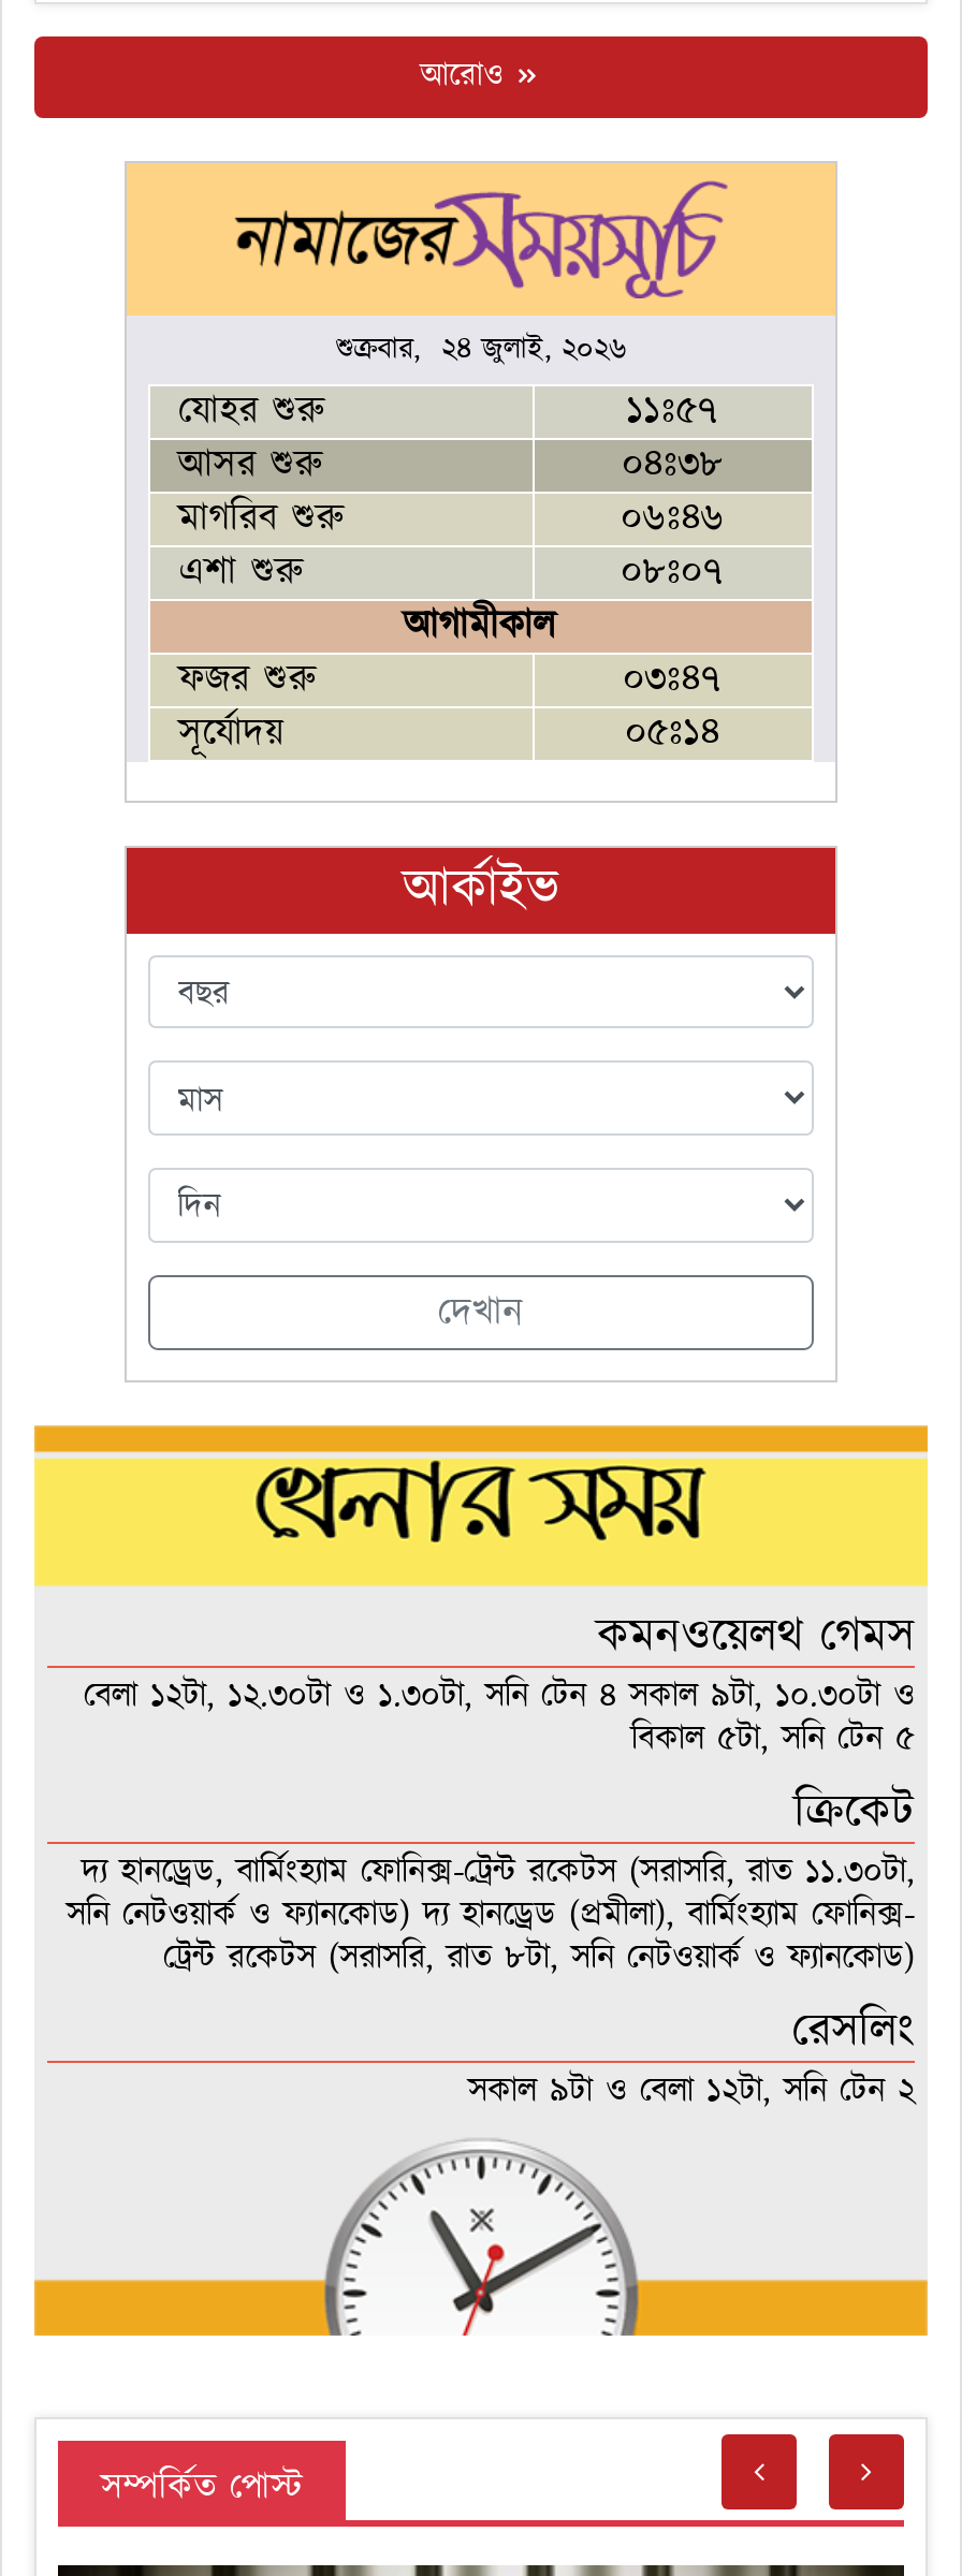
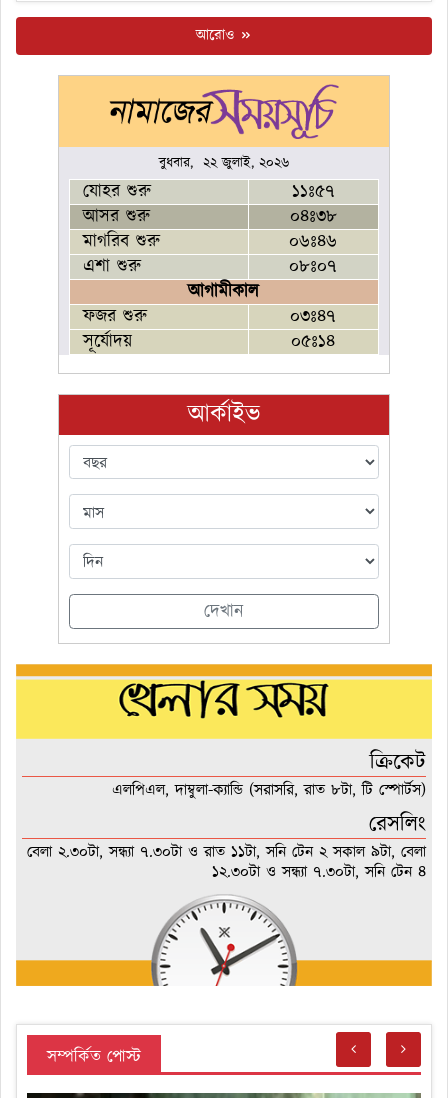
- শুক্রবার, ২৪ জুলাই, ২০২৬
+ বুধবার, ২২ জুলাই, ২০২৬

- কমনওয়েলথ গেমস
- বেলা ১২টা, ১২.৩০টা ও ১.৩০টা, সনি টেন ৪ সকাল ৯টা, ১০.৩০টা ও
- বিকাল ৫টা, সনি টেন ৫

- দ্য হানড্রেড, বার্মিংহ্যাম ফোনিক্স-ট্রেন্ট রকেটস (সরাসরি, রাত ১১.৩০টা,
- সনি নেটওয়ার্ক ও ফ্যানকোড) দ্য হানড্রেড (প্রমীলা), বার্মিংহ্যাম ফোনিক্স-
- ট্রেন্ট রকেটস (সরাসরি, রাত ৮টা, সনি নেটওয়ার্ক ও ফ্যানকোড)
+ এলপিএল, দাম্বুলা-ক্যান্ডি (সরাসরি, রাত ৮টা, টি স্পোর্টস)

moved up: রেসলিং

- সকাল ৯টা ও বেলা ১২টা, সনি টেন ২
+ বেলা ২.৩০টা, সন্ধ্যা ৭.৩০টা ও রাত ১১টা, সনি টেন ২ সকাল ৯টা, বেলা
+ ১২.৩০টা ও সন্ধ্যা ৭.৩০টা, সনি টেন ৪
